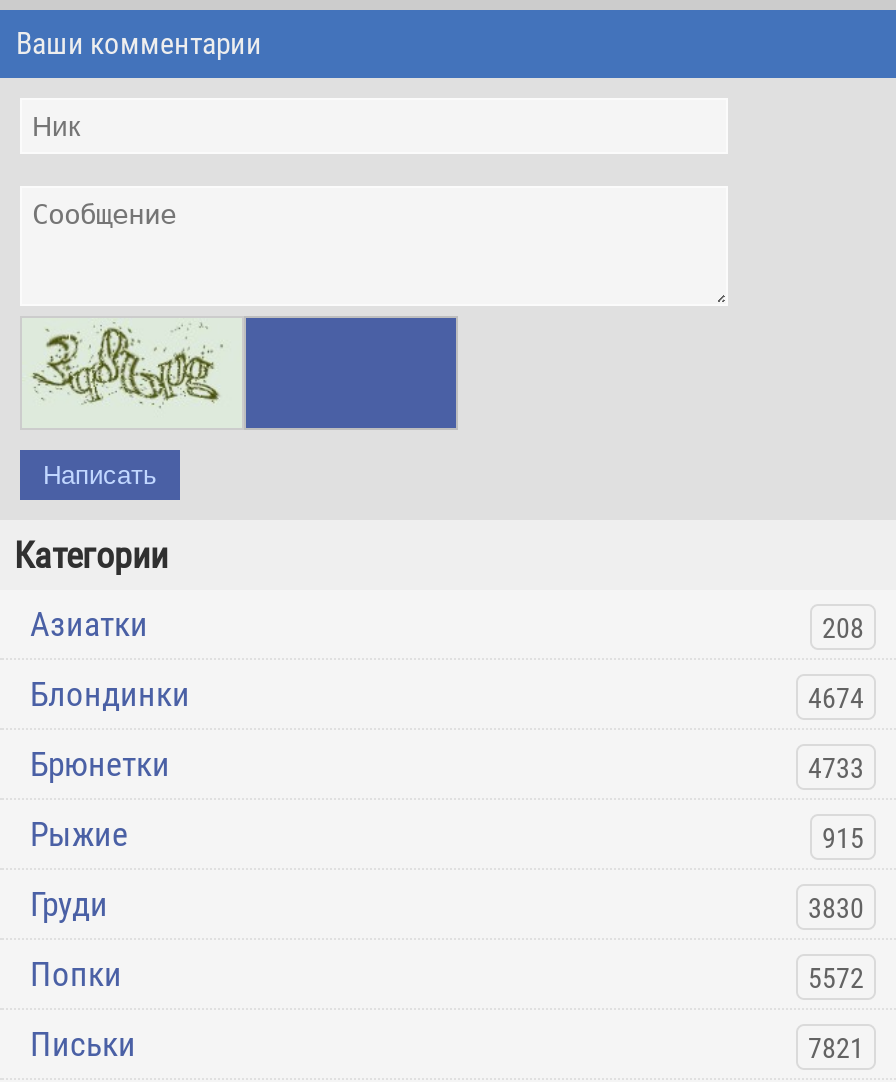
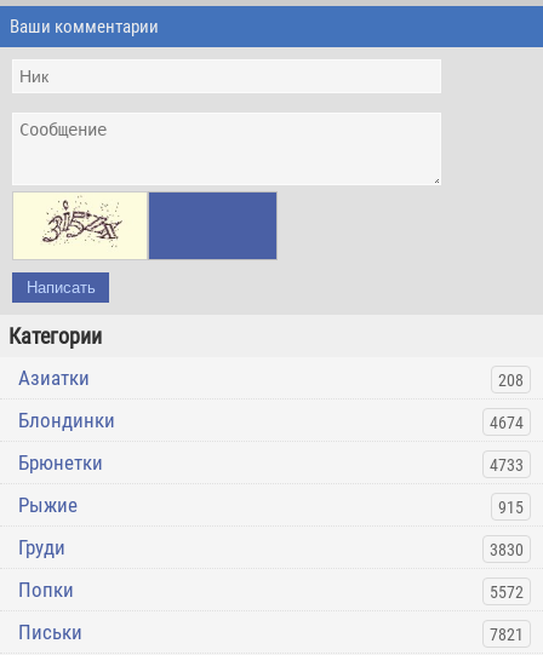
- [image]
+ [image]
